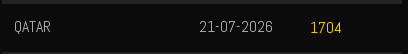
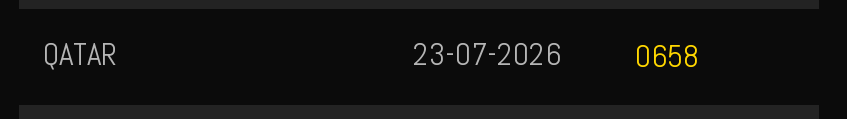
- 21-07-2026
+ 23-07-2026

- 1704
+ 0658
